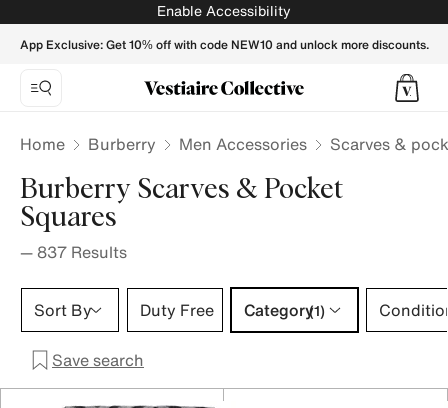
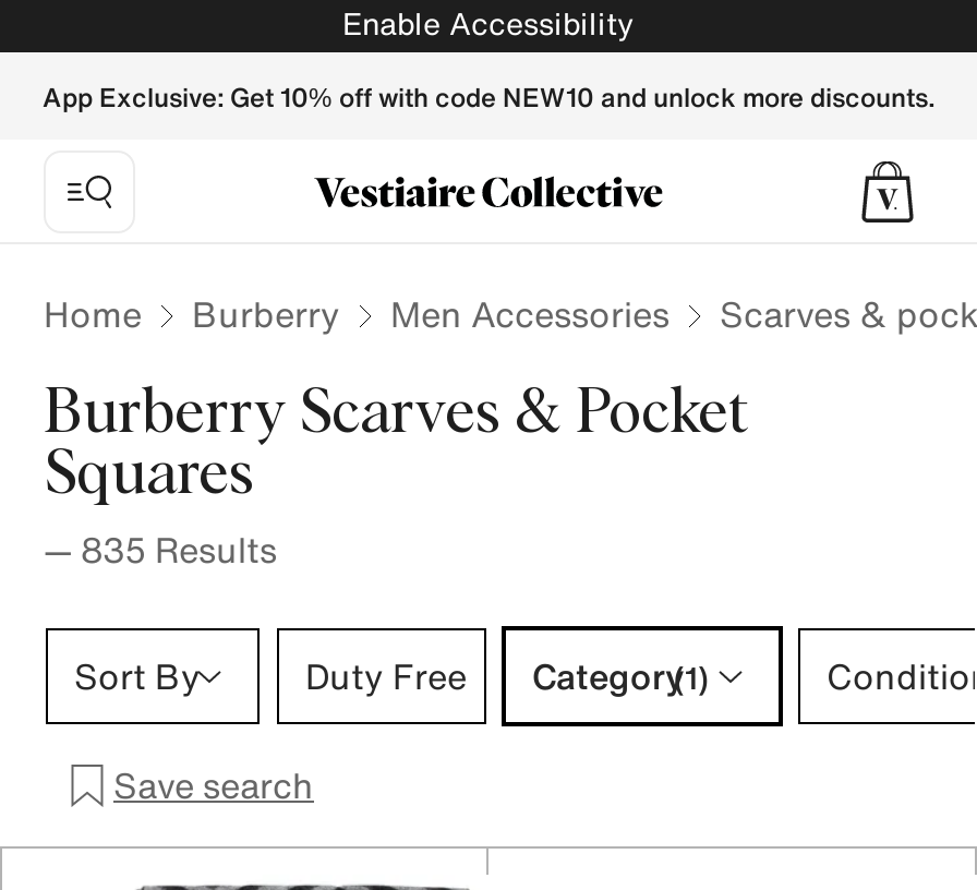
- — 837 Results
+ — 835 Results
